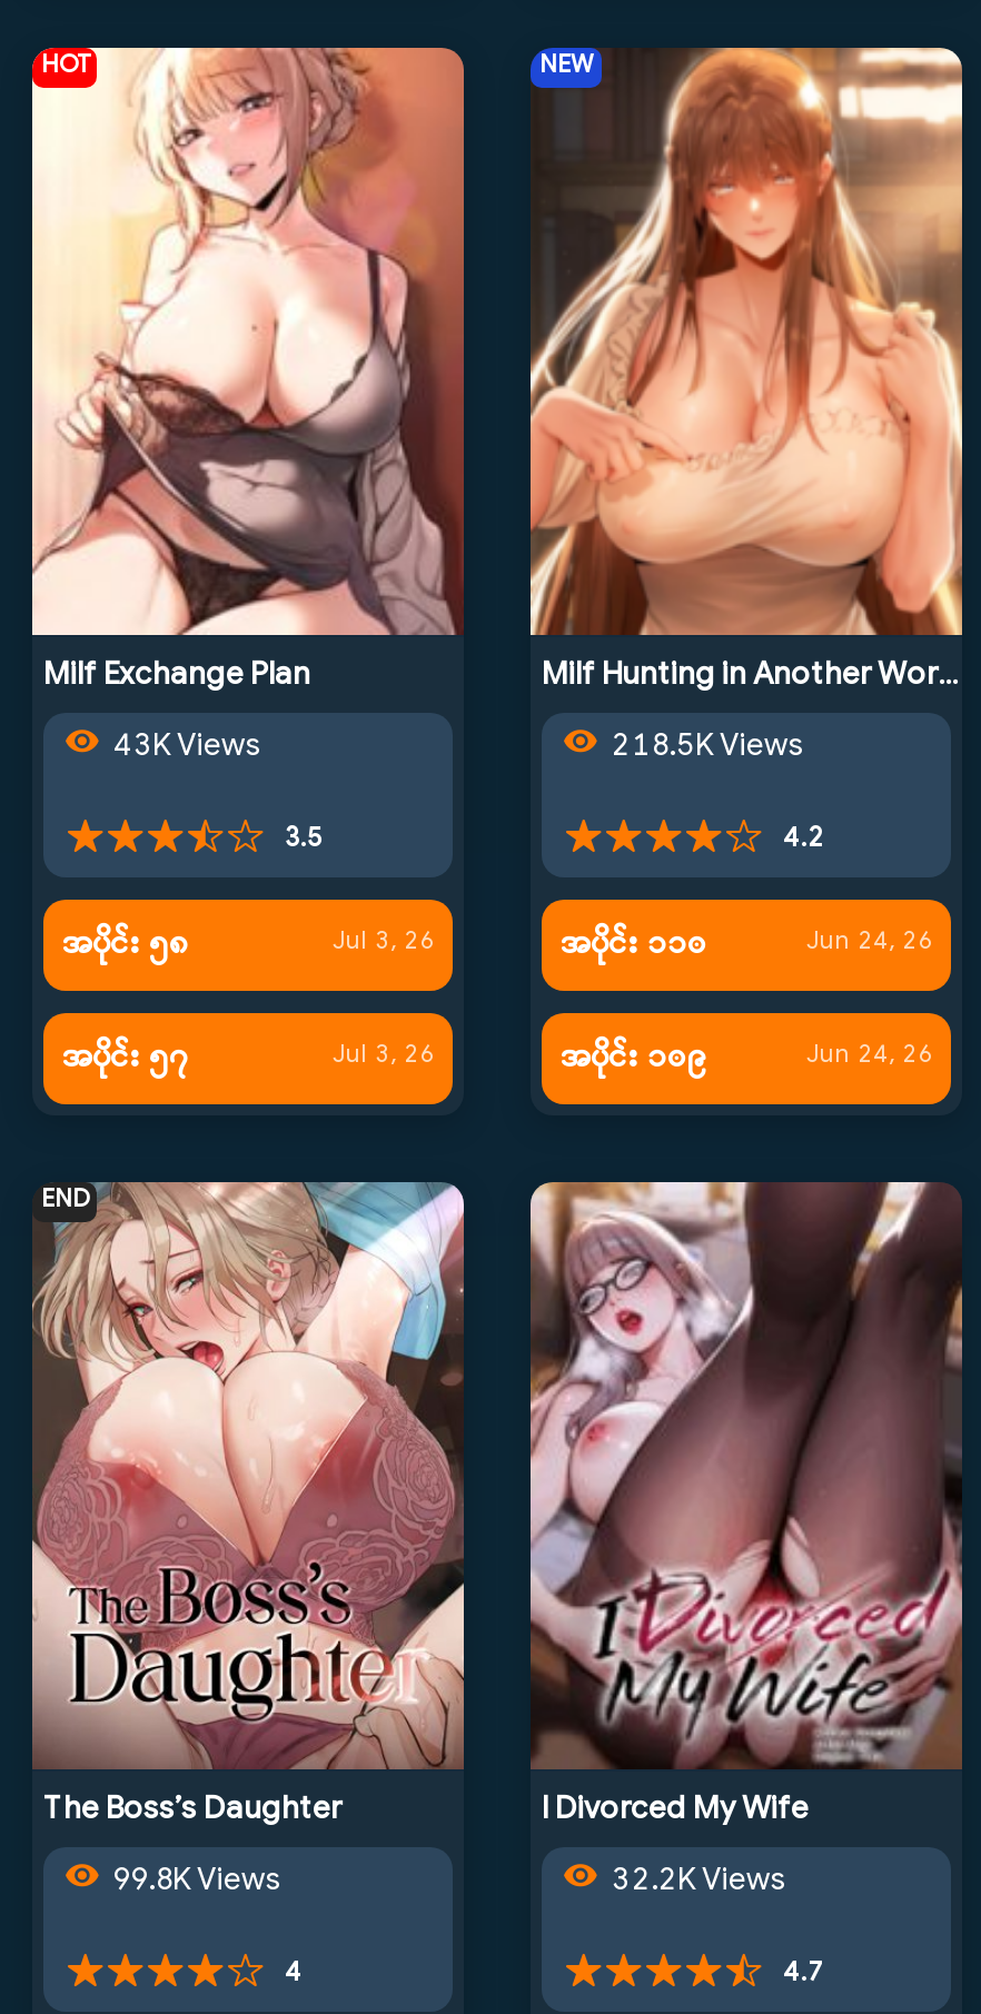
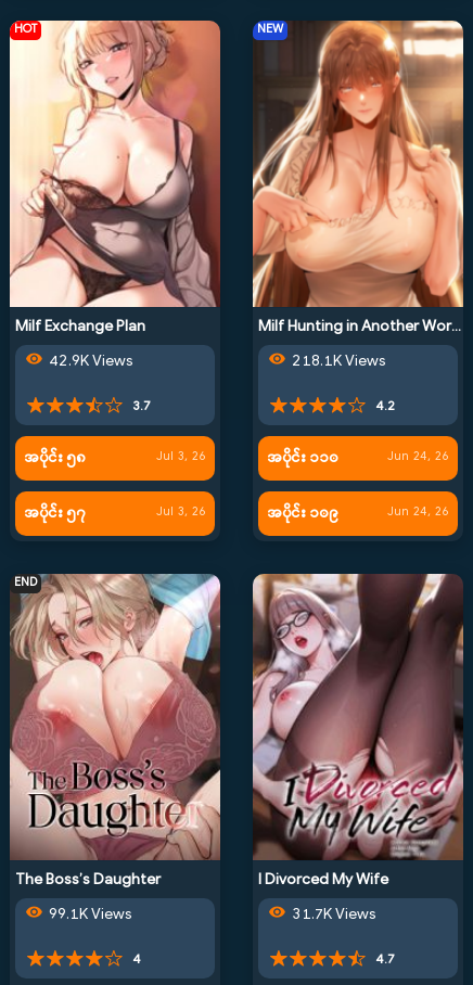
- 43K Views
+ 42.9K Views

- 218.5K Views
+ 218.1K Views

- 3.5
+ 3.7

- 99.8K Views
+ 99.1K Views

- 32.2K Views
+ 31.7K Views
